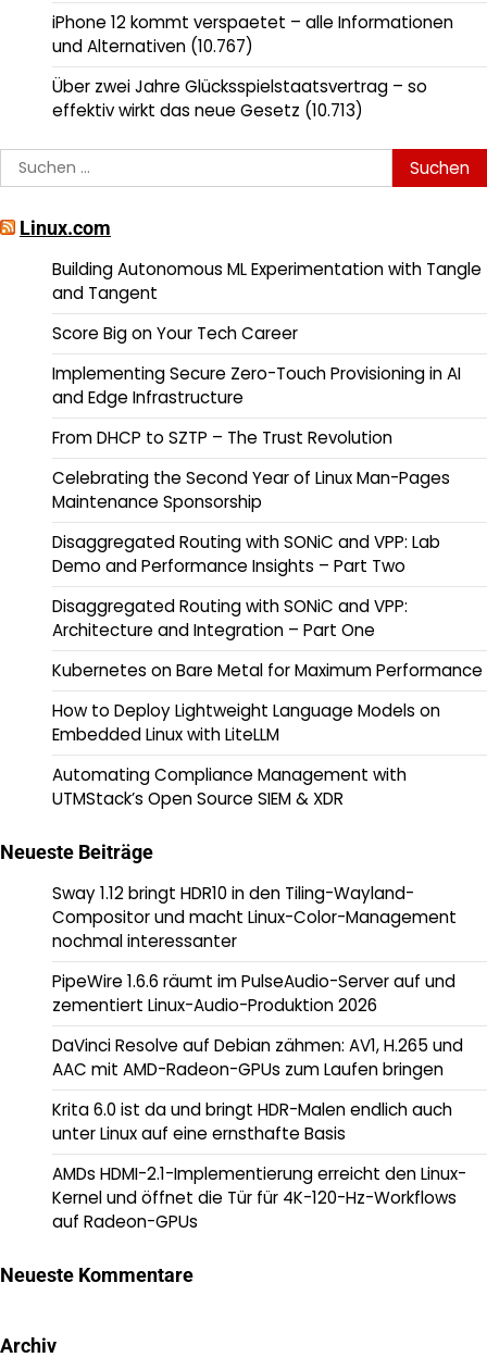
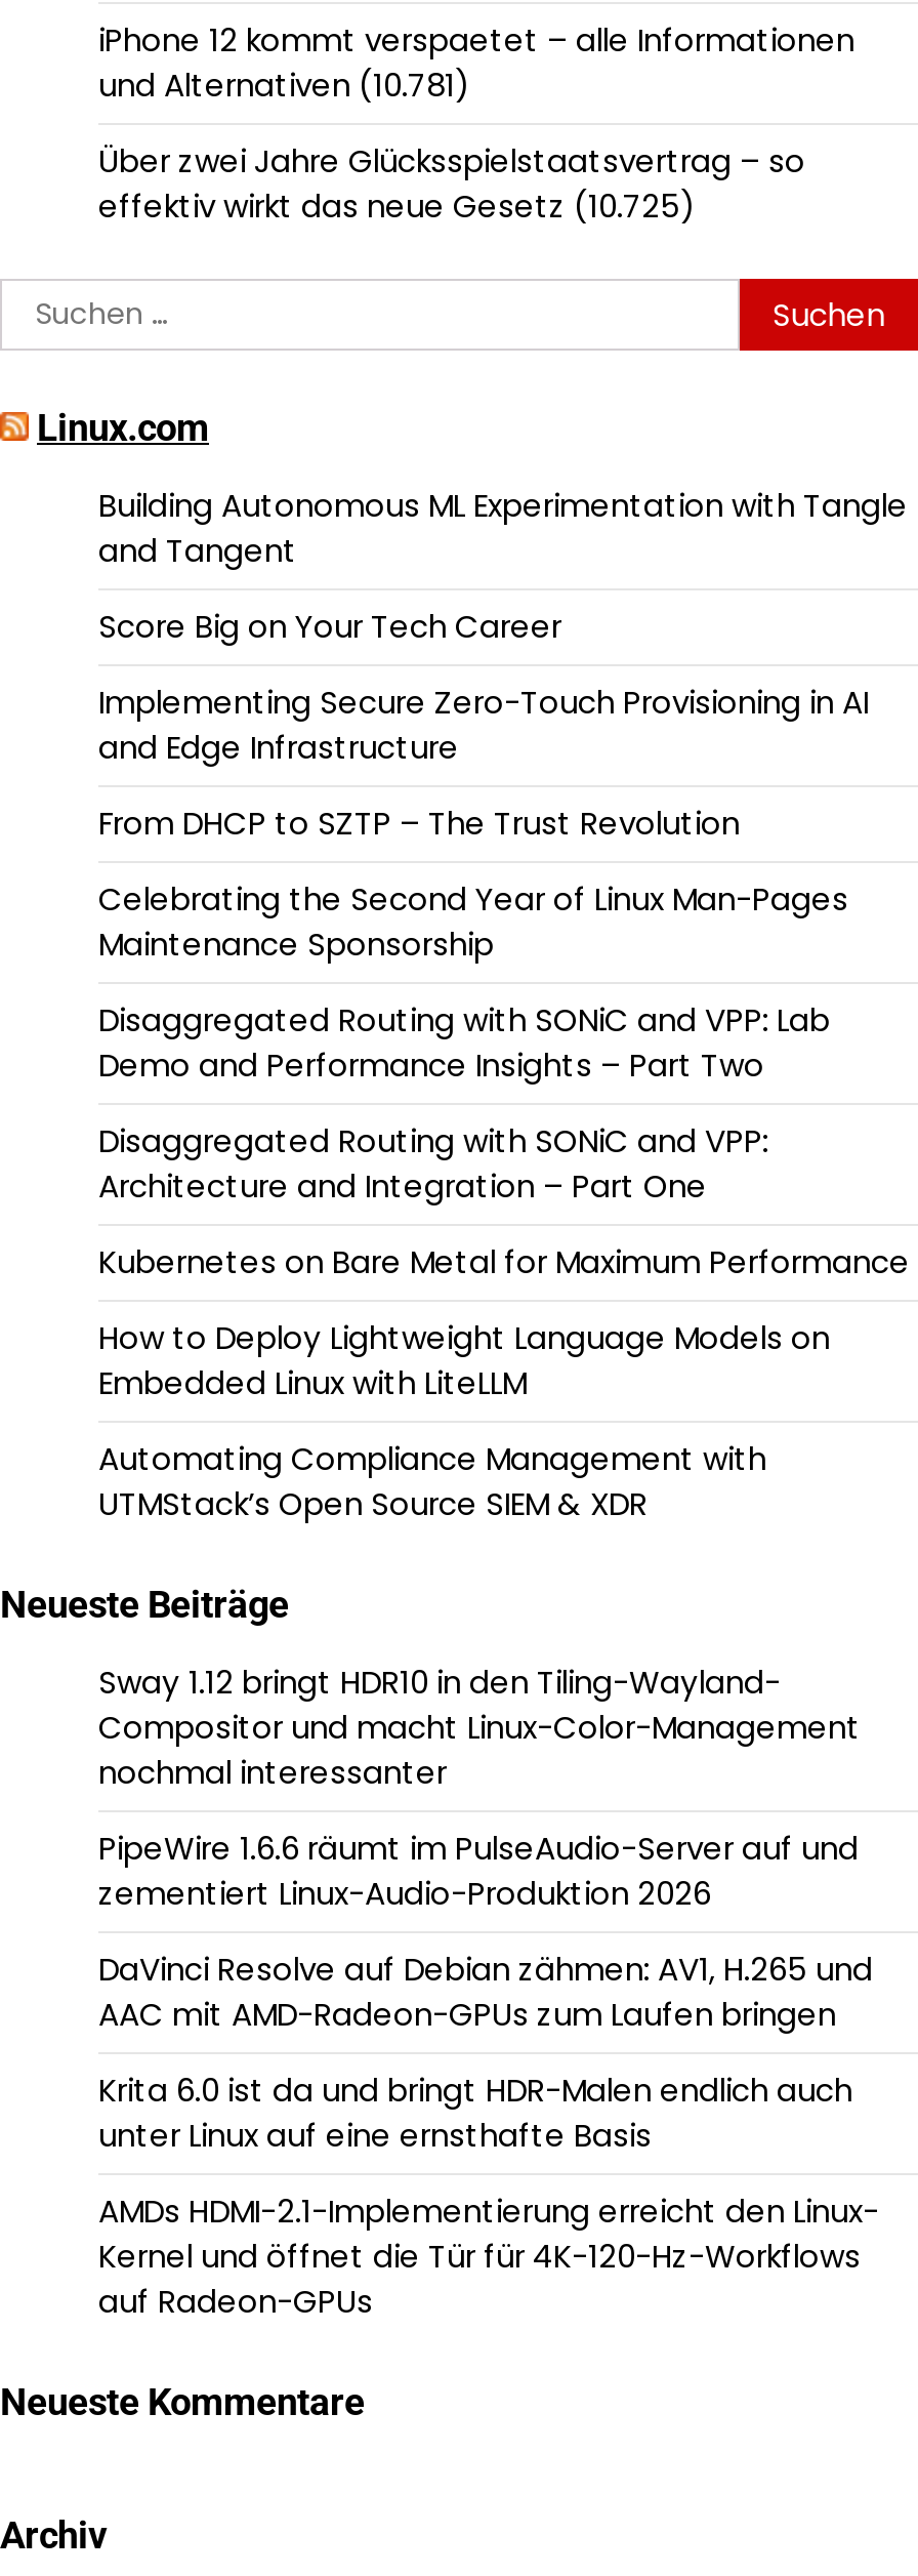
- und Alternativen (10.767)
+ und Alternativen (10.781)

- effektiv wirkt das neue Gesetz (10.713)
+ effektiv wirkt das neue Gesetz (10.725)
